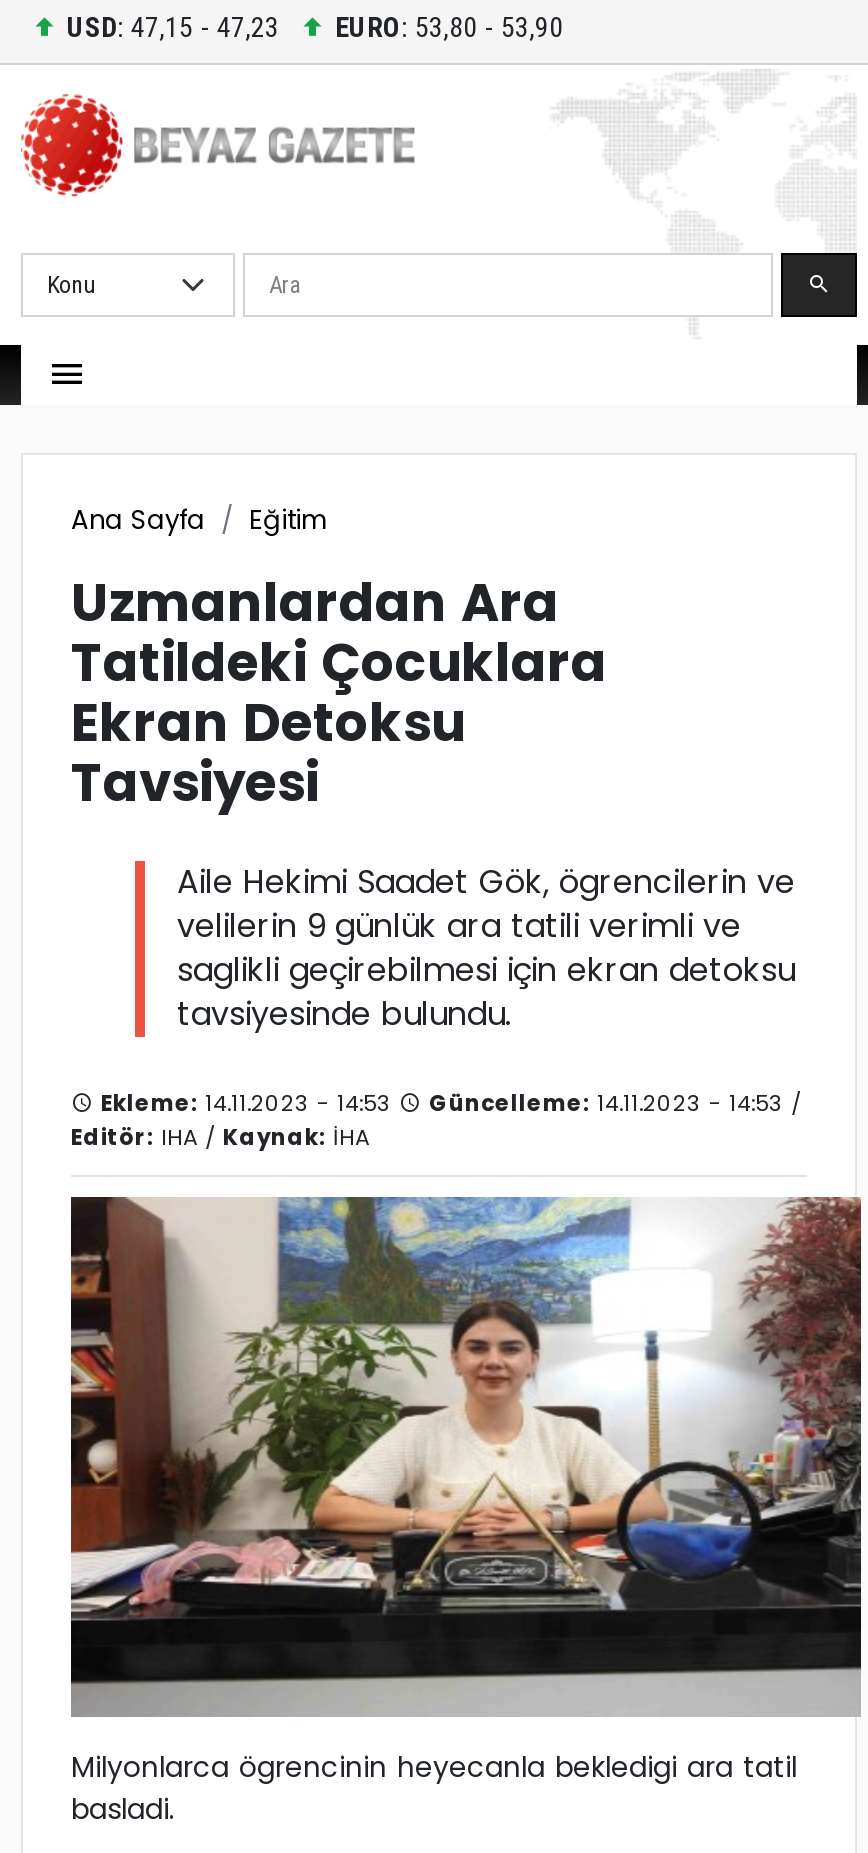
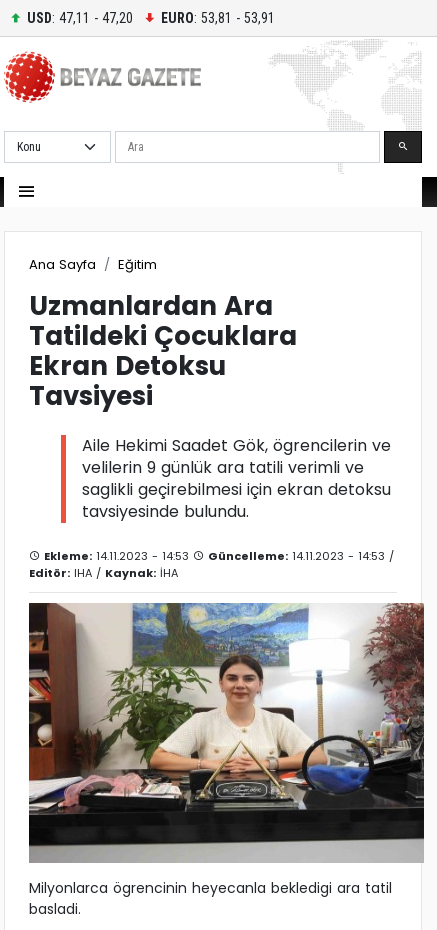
- USD: 47,15 - 47,23
+ USD: 47,11 - 47,20

- EURO: 53,80 - 53,90
+ EURO: 53,81 - 53,91
